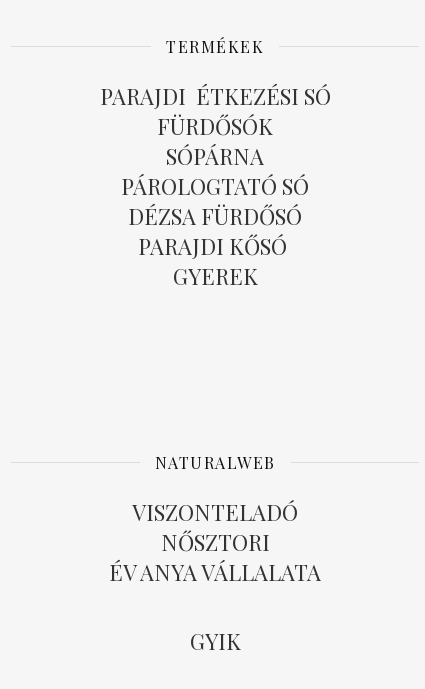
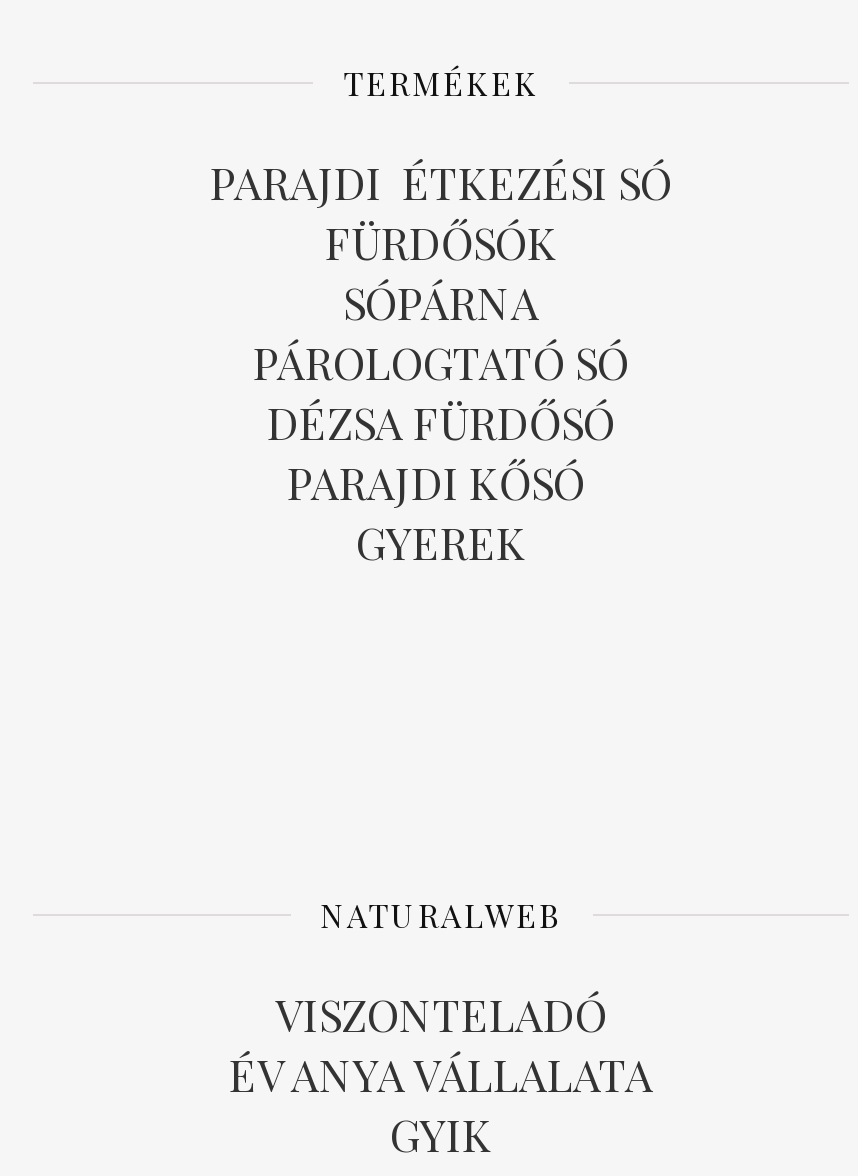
- NŐSZTORI
